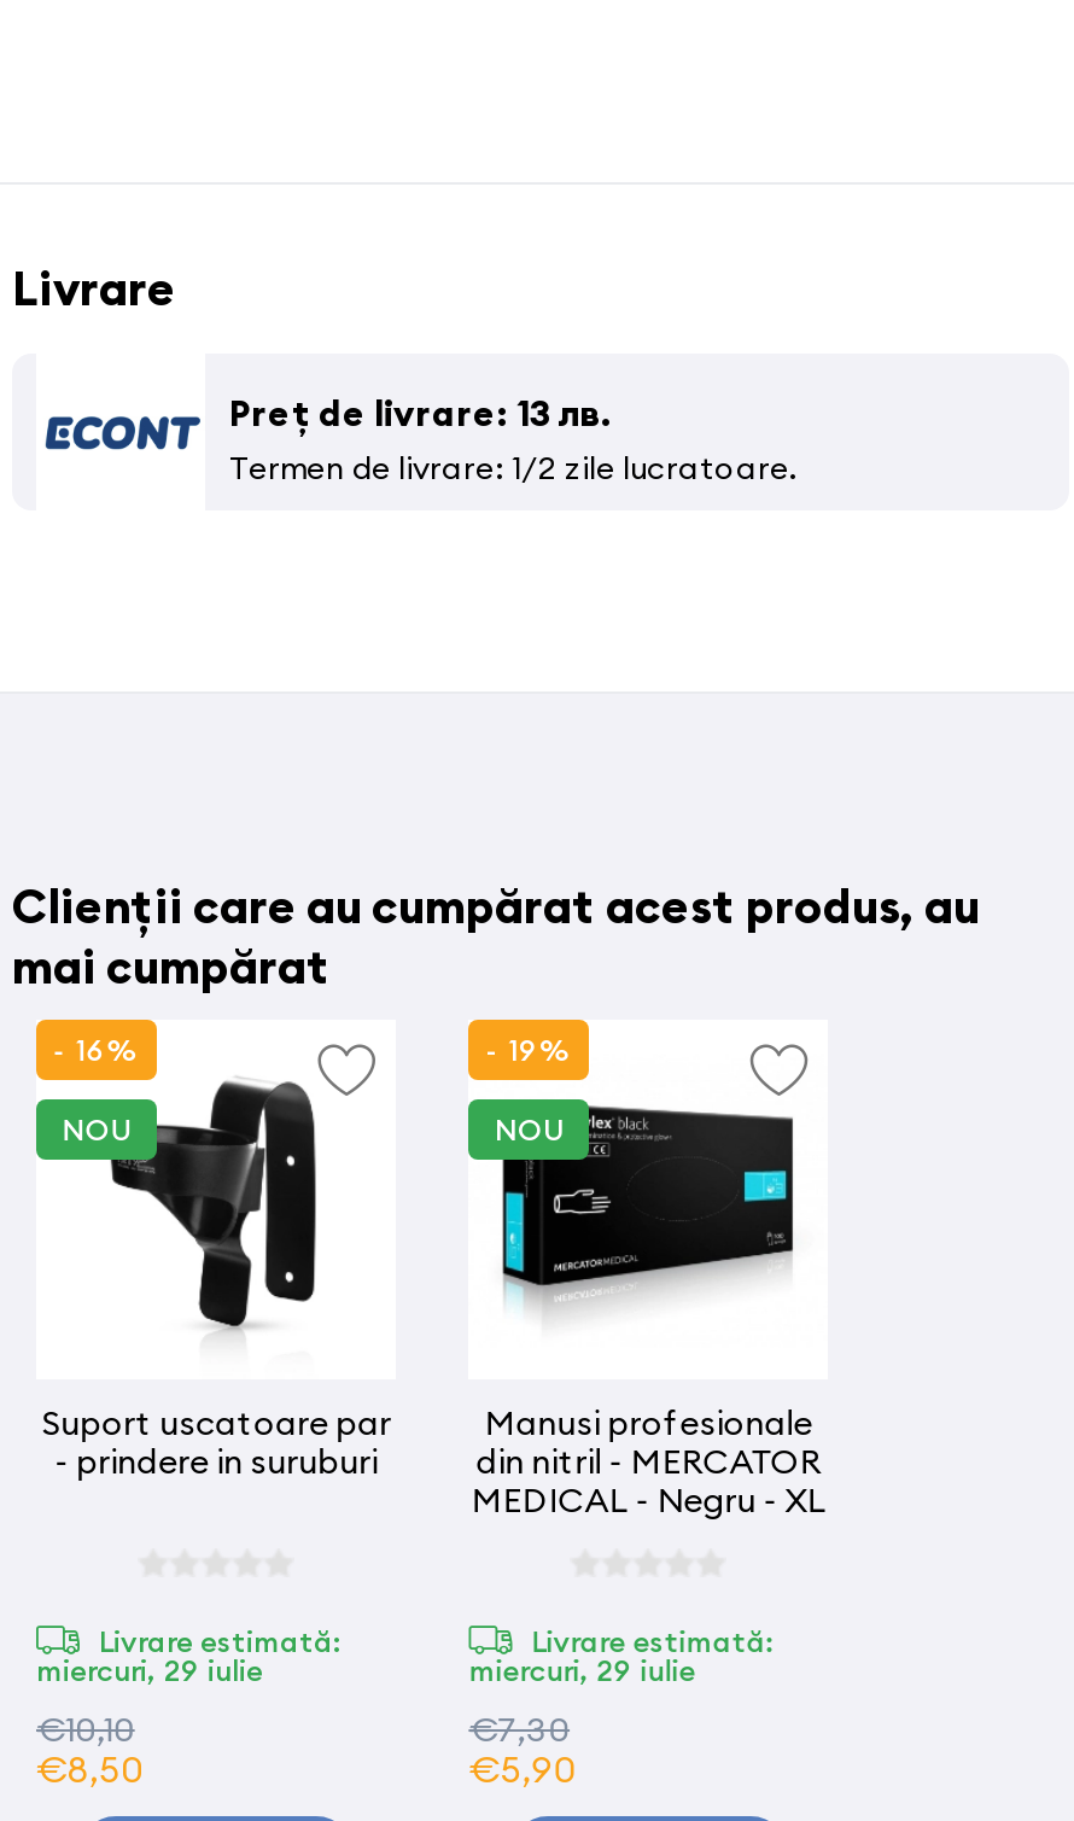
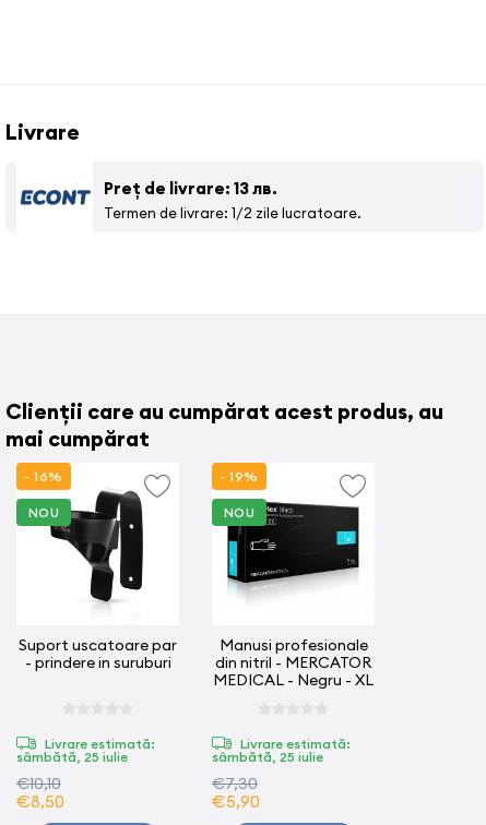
- miercuri, 29 iulie
+ sâmbătă, 25 iulie

- miercuri, 29 iulie
+ sâmbătă, 25 iulie
